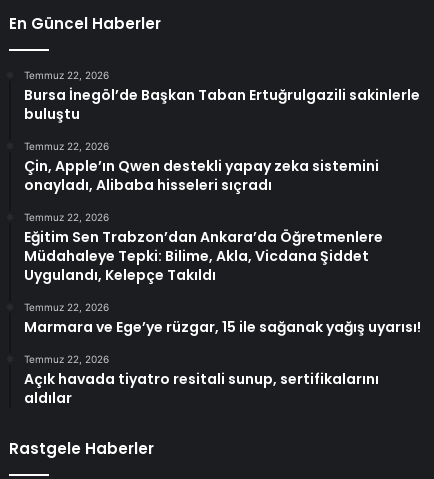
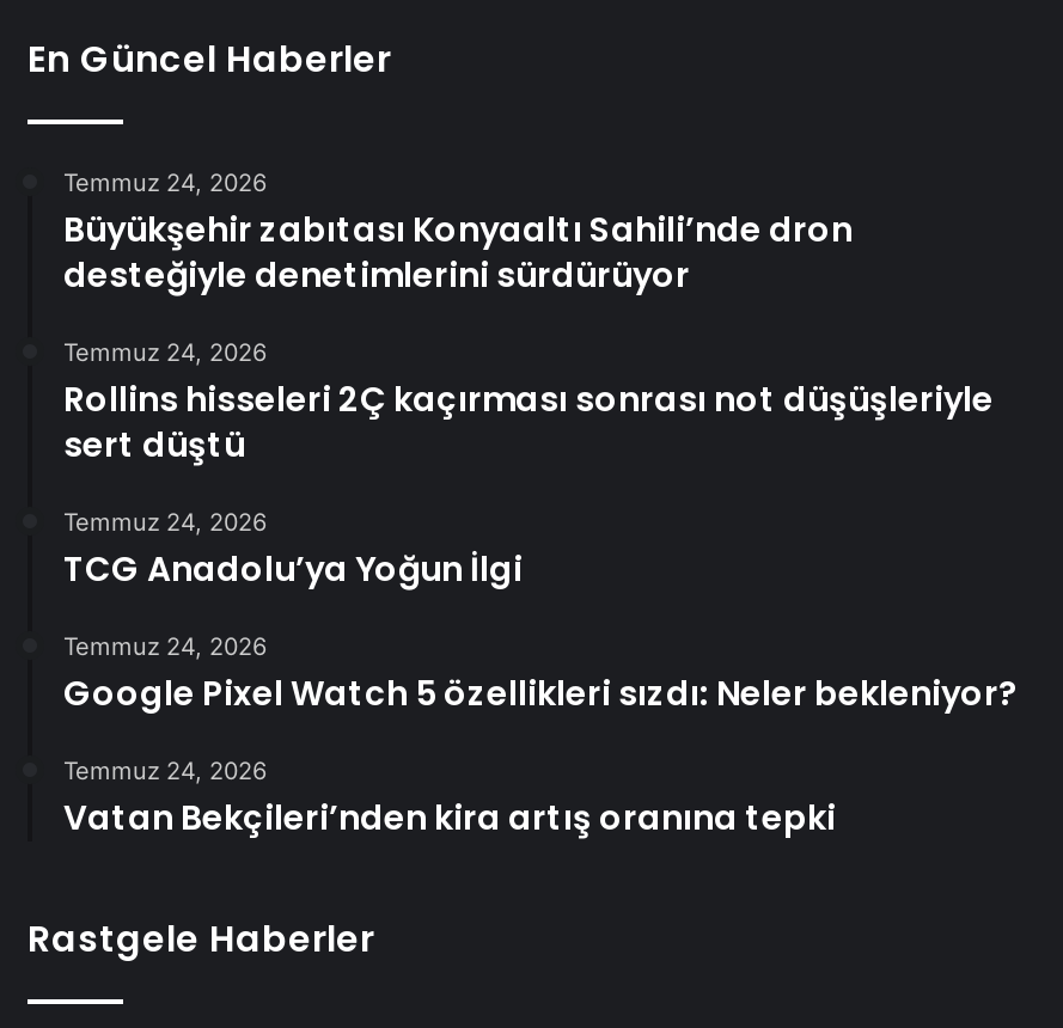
- Temmuz 22, 2026
- Bursa İnegöl’de Başkan Taban Ertuğrulgazili sakinlerle
- buluştu
+ Temmuz 24, 2026
+ Büyükşehir zabıtası Konyaaltı Sahili’nde dron
+ desteğiyle denetimlerini sürdürüyor

- Temmuz 22, 2026
- Çin, Apple’ın Qwen destekli yapay zeka sistemini
- onayladı, Alibaba hisseleri sıçradı
+ Temmuz 24, 2026
+ Rollins hisseleri 2Ç kaçırması sonrası not düşüşleriyle
+ sert düştü

- Temmuz 22, 2026
- Eğitim Sen Trabzon’dan Ankara’da Öğretmenlere
- Müdahaleye Tepki: Bilime, Akla, Vicdana Şiddet
- Uygulandı, Kelepçe Takıldı
+ Temmuz 24, 2026
+ TCG Anadolu’ya Yoğun İlgi

- Temmuz 22, 2026
- Marmara ve Ege’ye rüzgar, 15 ile sağanak yağış uyarısı!
+ Temmuz 24, 2026
+ Google Pixel Watch 5 özellikleri sızdı: Neler bekleniyor?

- Temmuz 22, 2026
- Açık havada tiyatro resitali sunup, sertifikalarını
- aldılar
+ Temmuz 24, 2026
+ Vatan Bekçileri’nden kira artış oranına tepki
